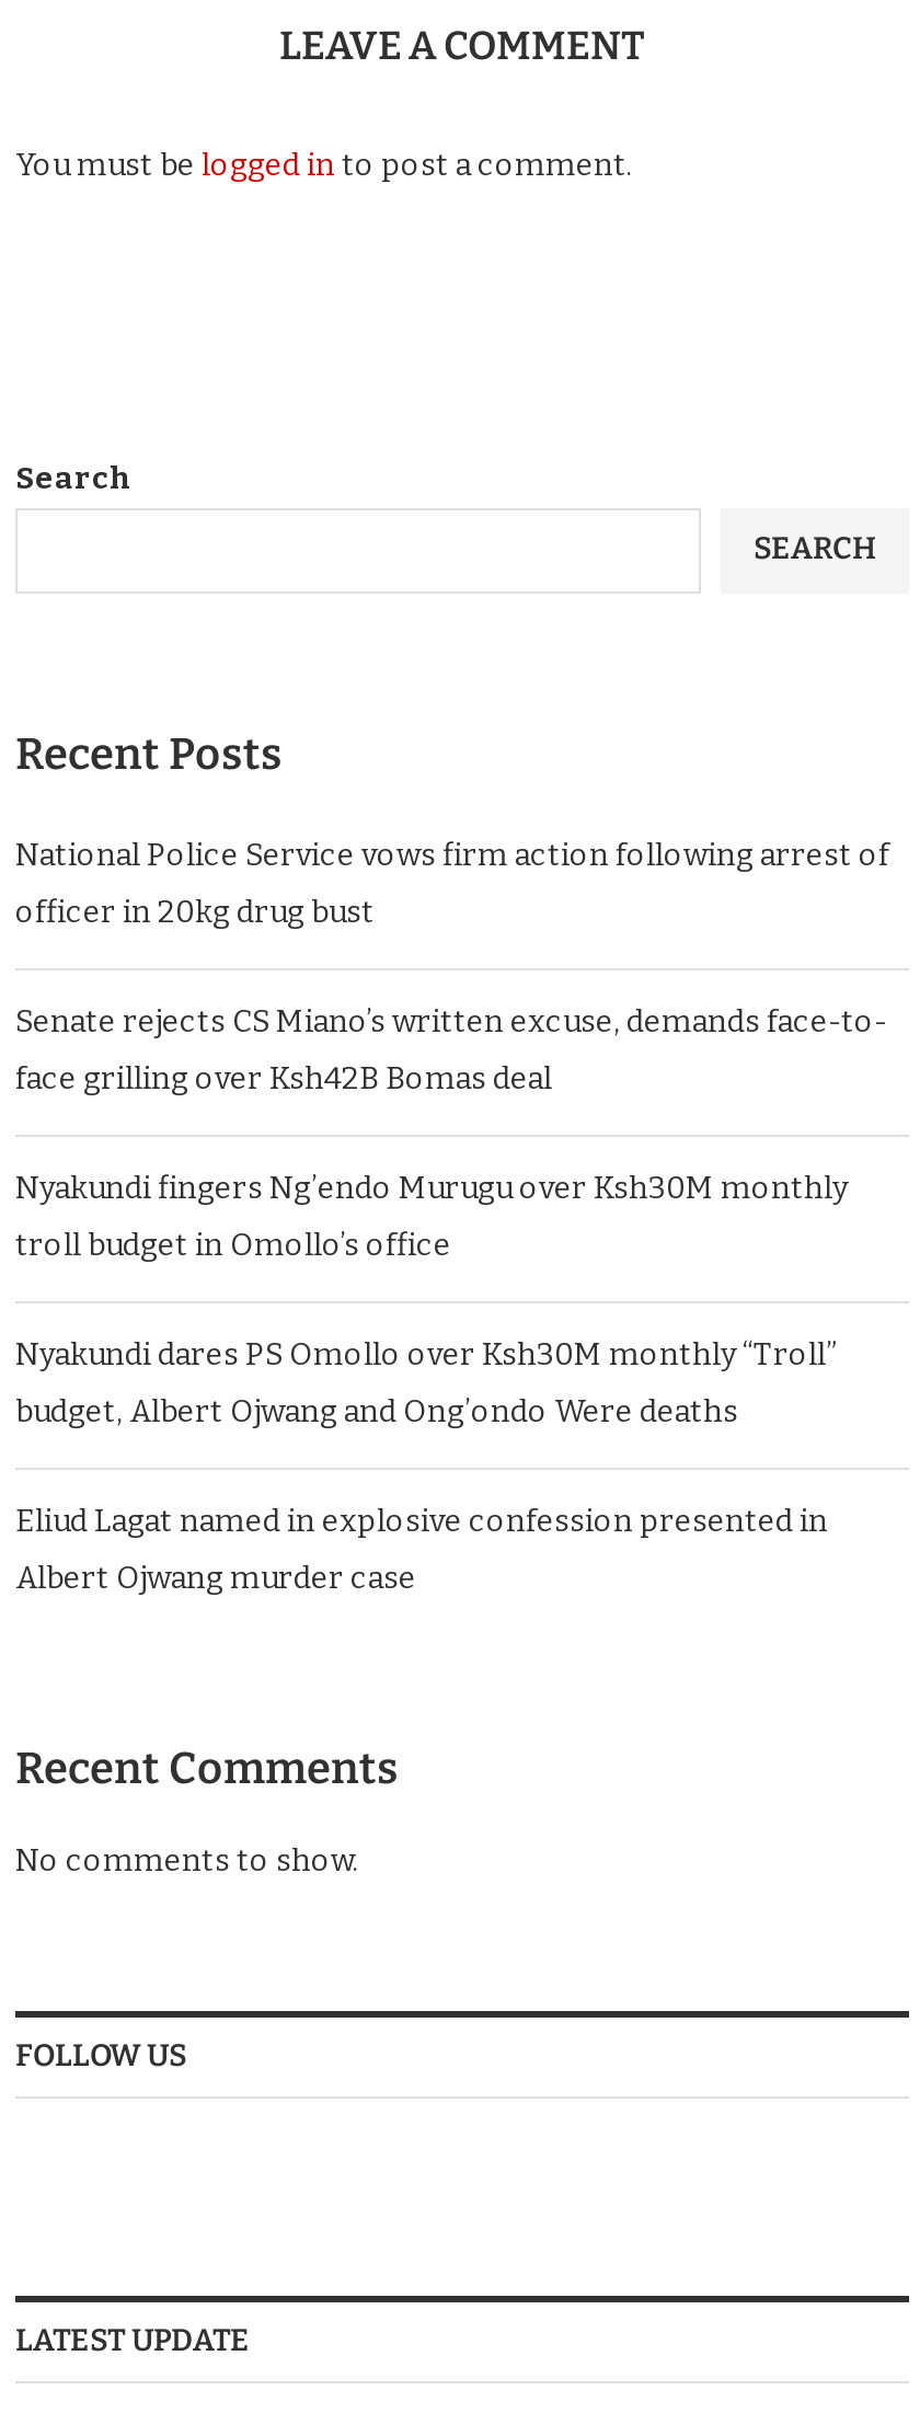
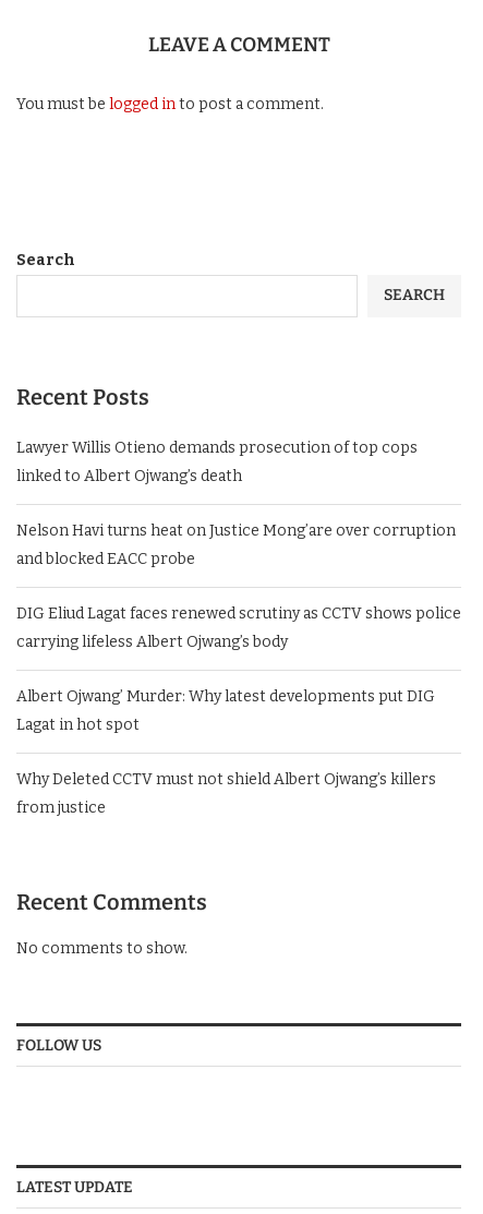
- National Police Service vows firm action following arrest of
+ Lawyer Willis Otieno demands prosecution of top cops

- officer in 20kg drug bust
+ linked to Albert Ojwang’s death

- Senate rejects CS Miano’s written excuse, demands face-to-
+ Nelson Havi turns heat on Justice Mong’are over corruption

- face grilling over Ksh42B Bomas deal
+ and blocked EACC probe

- Nyakundi fingers Ng’endo Murugu over Ksh30M monthly
+ DIG Eliud Lagat faces renewed scrutiny as CCTV shows police

- troll budget in Omollo’s office
+ carrying lifeless Albert Ojwang’s body

- Nyakundi dares PS Omollo over Ksh30M monthly “Troll”
+ Albert Ojwang’ Murder: Why latest developments put DIG

- budget, Albert Ojwang and Ong’ondo Were deaths
+ Lagat in hot spot

- Eliud Lagat named in explosive confession presented in
+ Why Deleted CCTV must not shield Albert Ojwang’s killers

- Albert Ojwang murder case
+ from justice
